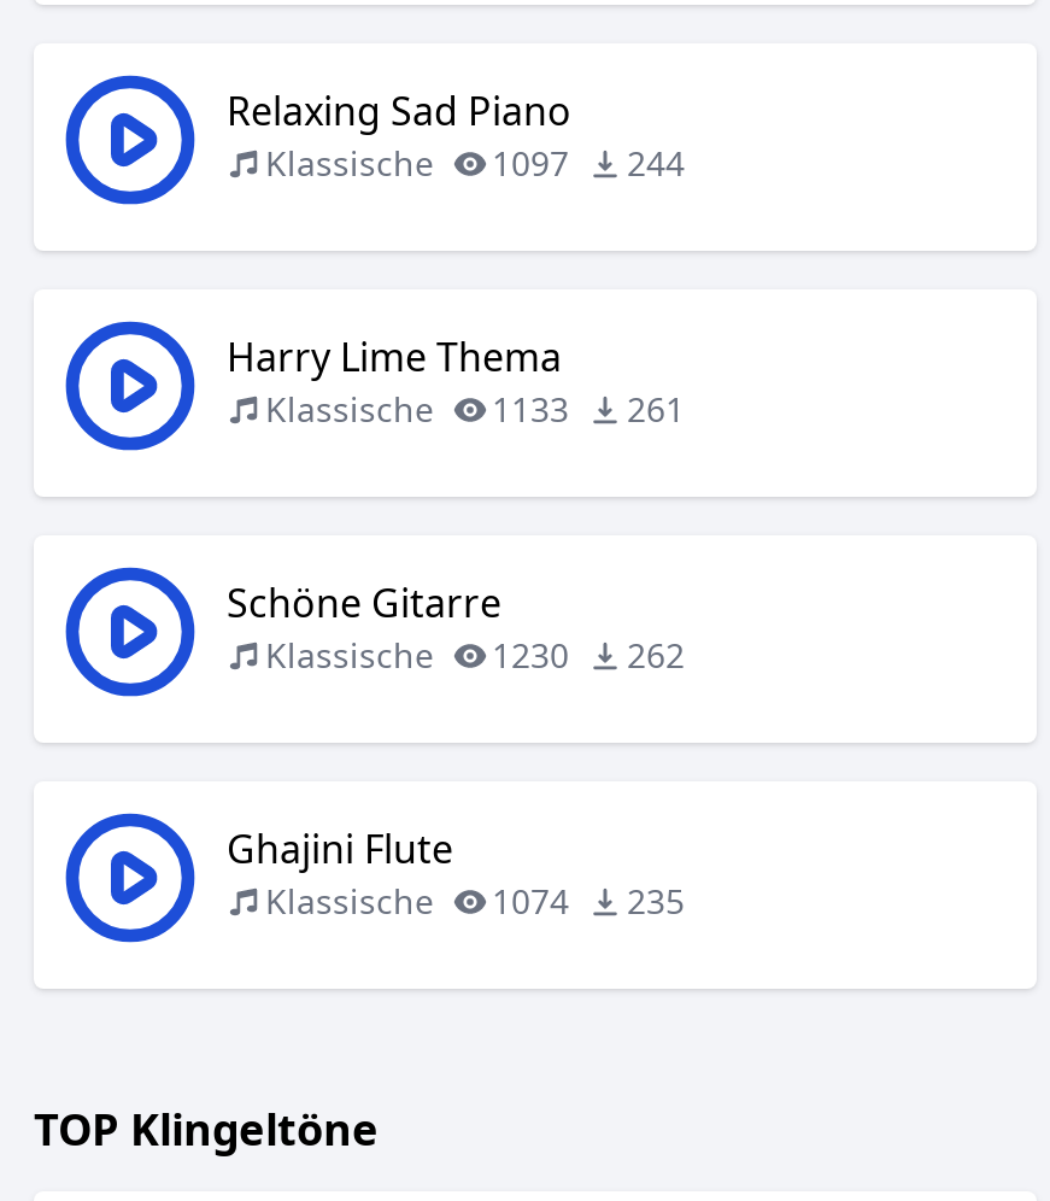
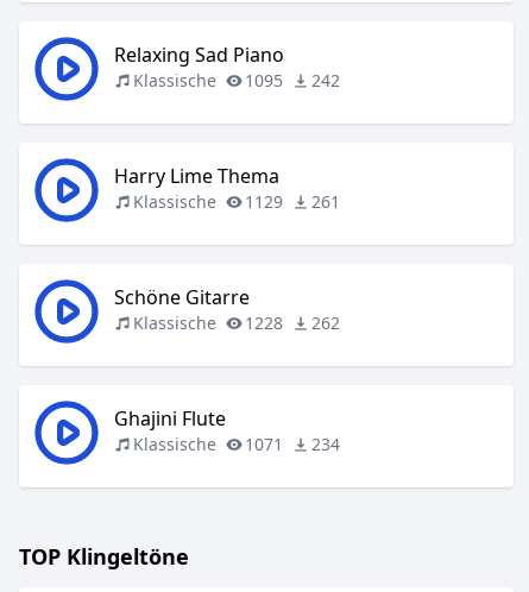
- 1097
+ 1095

- 244
+ 242

- Klassische 1133 261
+ Klassische 1129 261

- Klassische 1230 262
+ Klassische 1228 262

- 1074
+ 1071

- 235
+ 234
